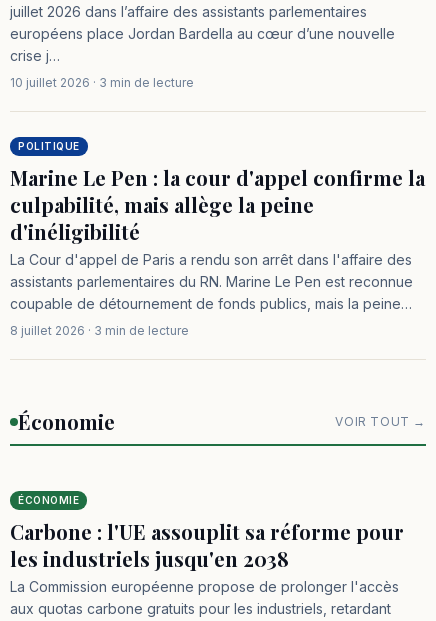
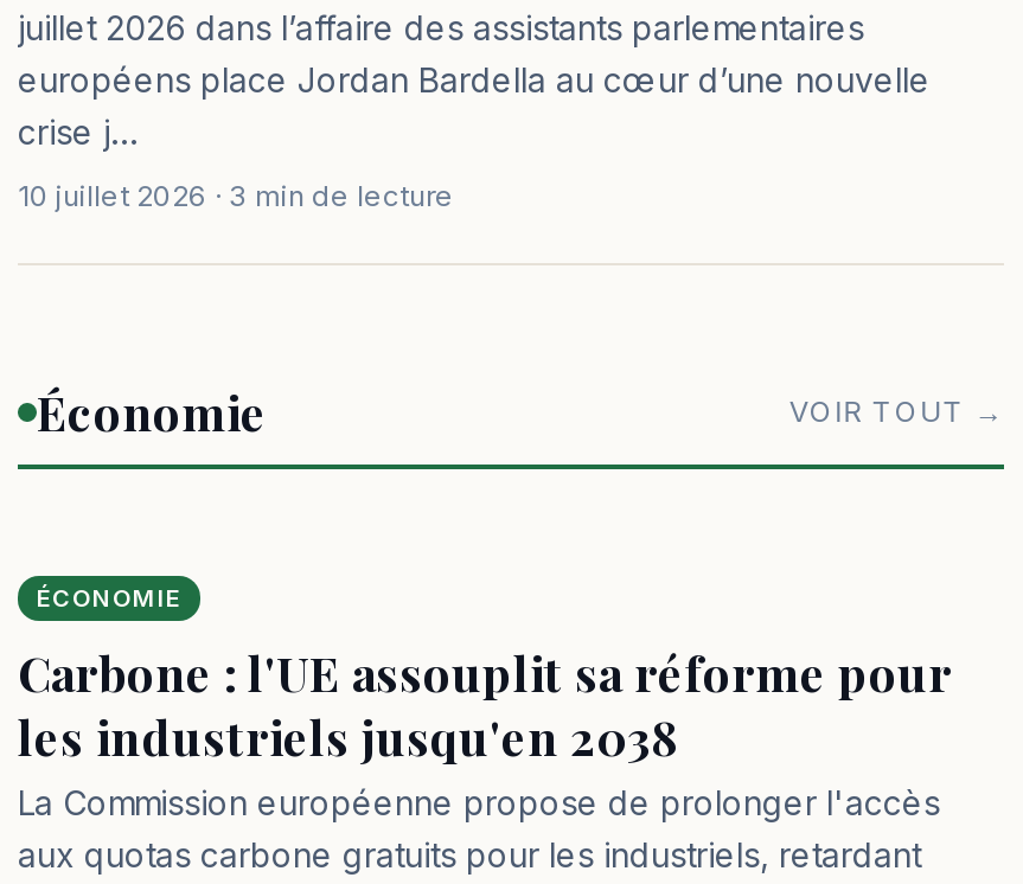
- POLITIQUE
- Marine Le Pen : la cour d'appel confirme la
- culpabilité, mais allège la peine
- d'inéligibilité
- La Cour d'appel de Paris a rendu son arrêt dans l'affaire des
- assistants parlementaires du RN. Marine Le Pen est reconnue
- coupable de détournement de fonds publics, mais la peine…
- 8 juillet 2026 · 3 min de lecture
